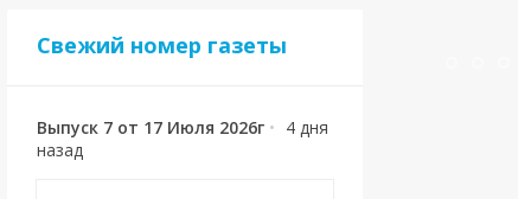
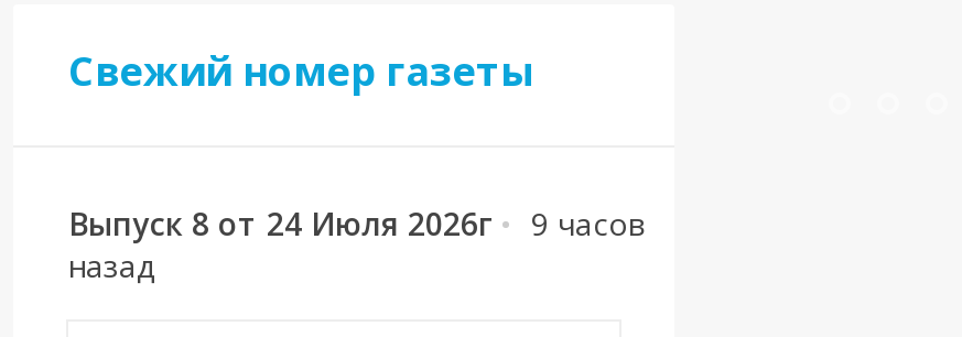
- Выпуск 7 от 17 Июля 2026г • 4 дня
+ Выпуск 8 от 24 Июля 2026г • 9 часов
